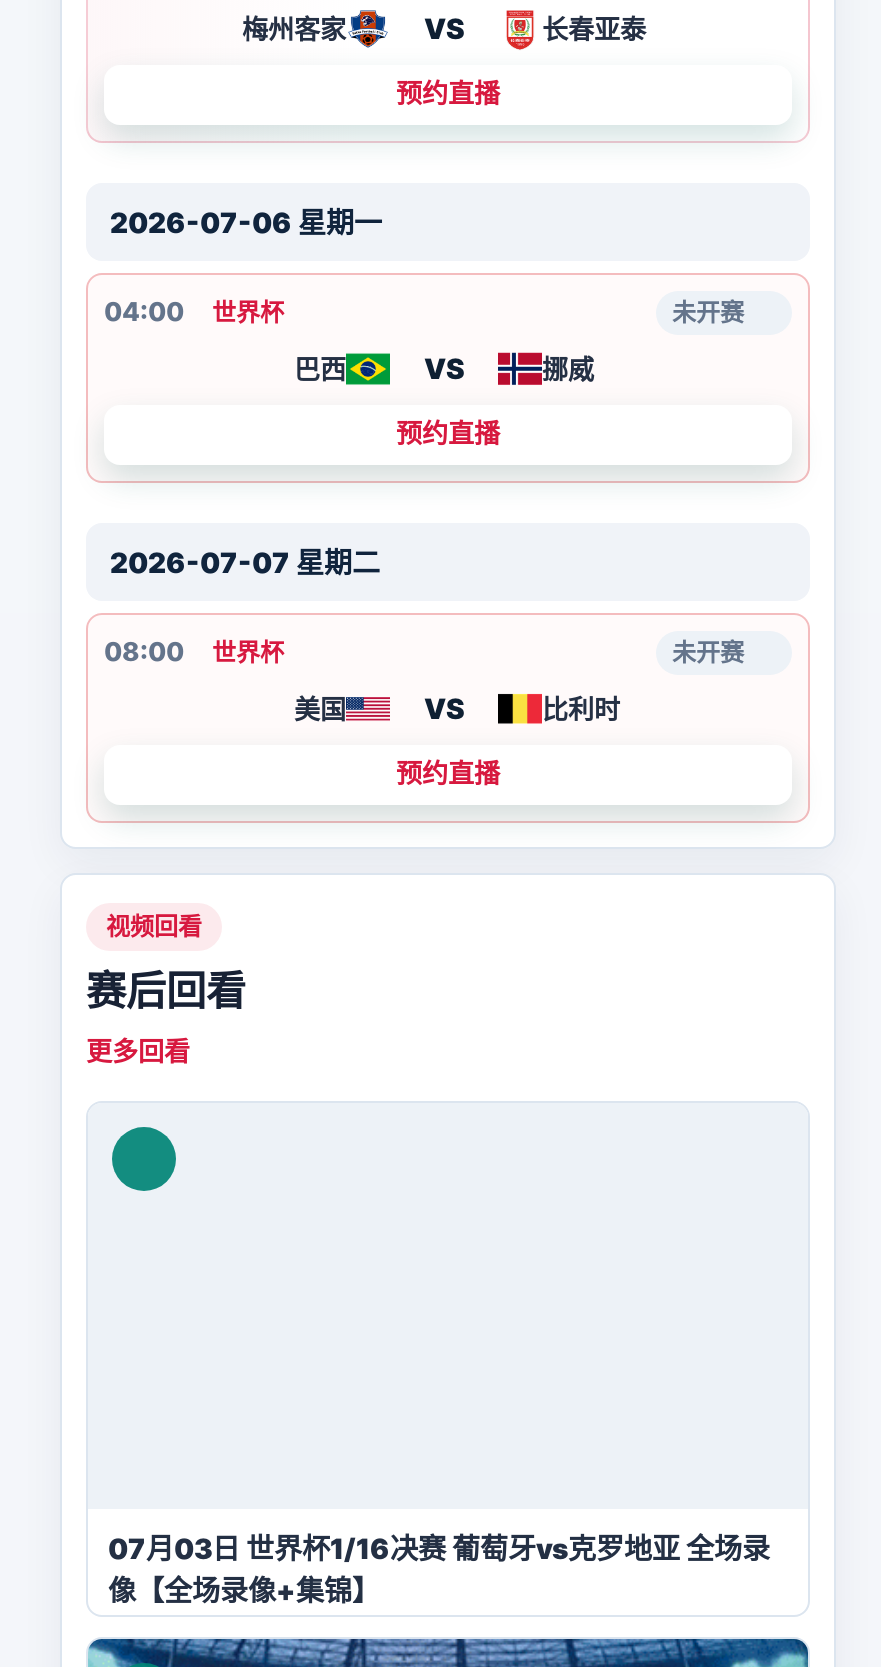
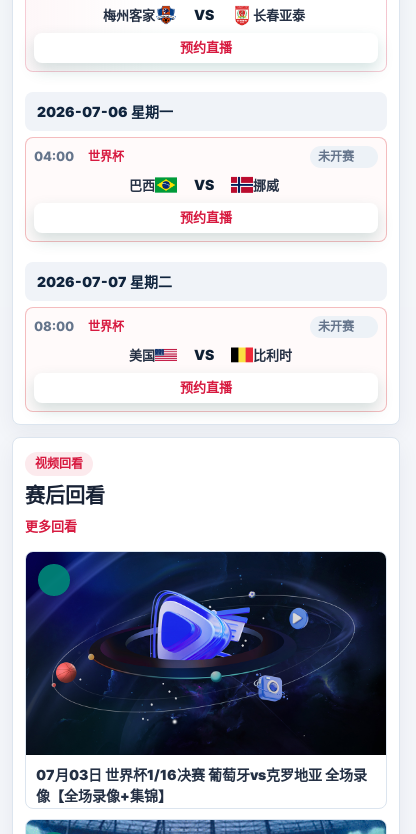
+ [image]
